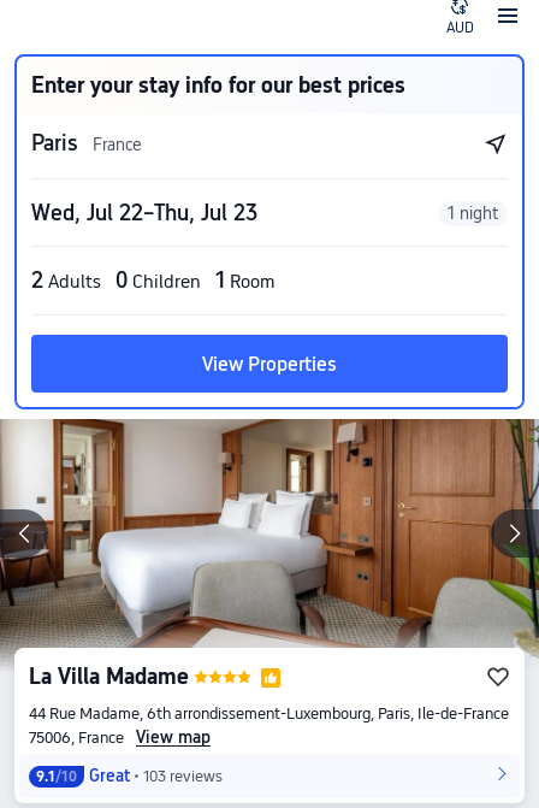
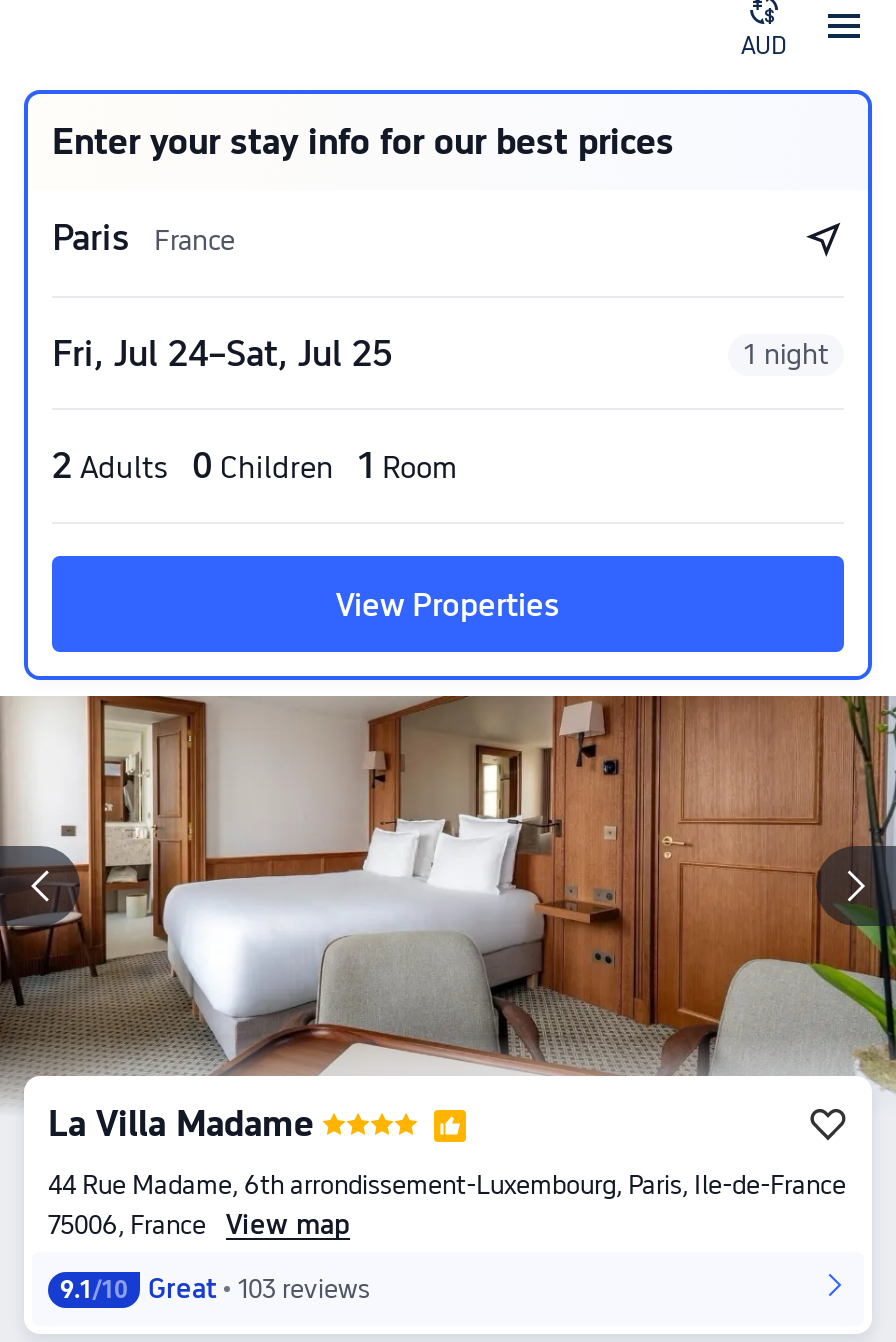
- Wed, Jul 22–Thu, Jul 23
+ Fri, Jul 24–Sat, Jul 25
